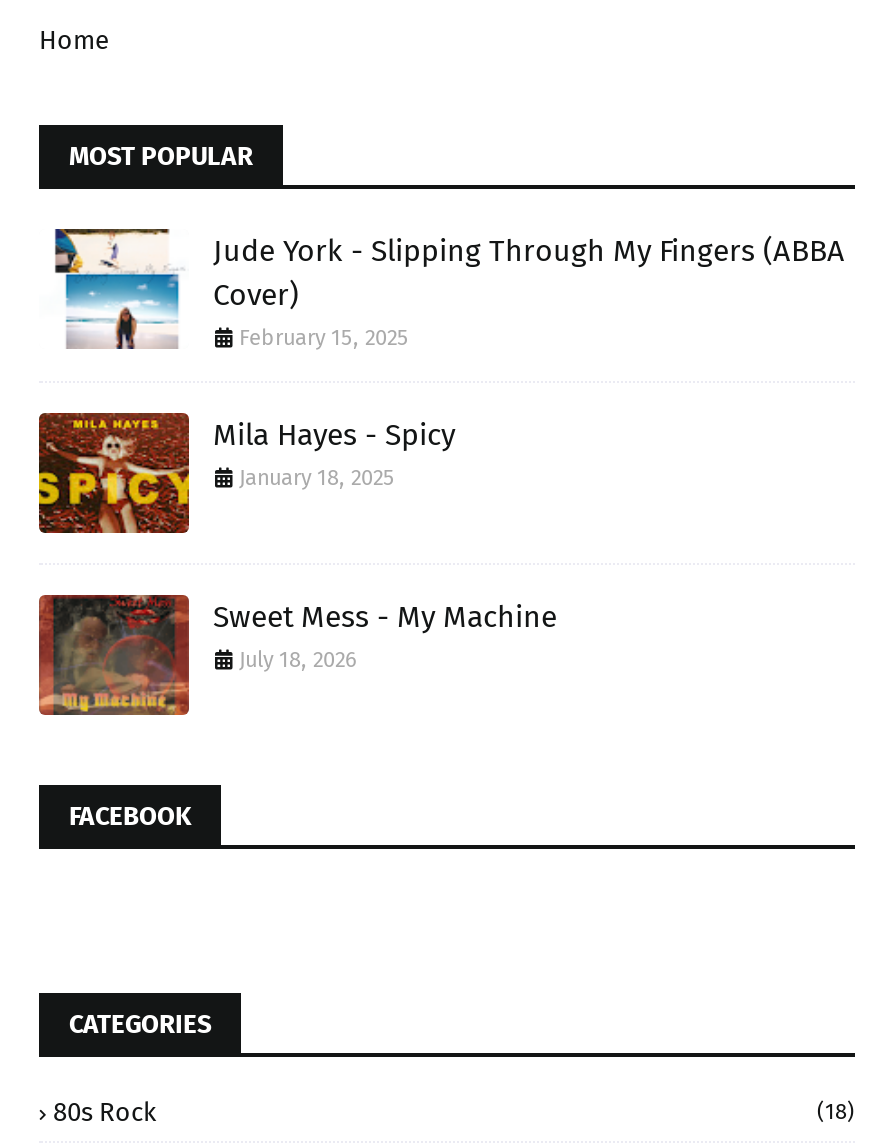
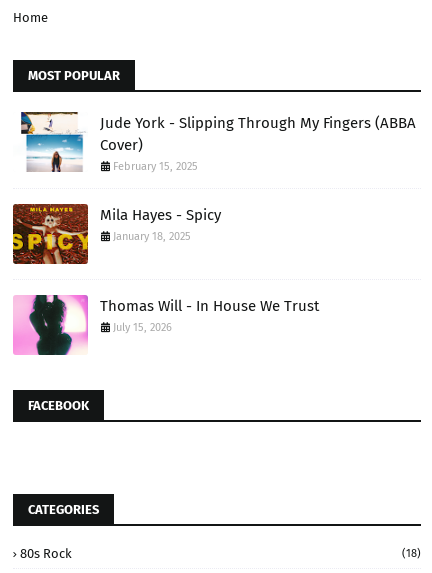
- [image]
- Sweet Mess - My Machine
- July 18, 2026
+ [image]
+ Thomas Will - In House We Trust
+ July 15, 2026
